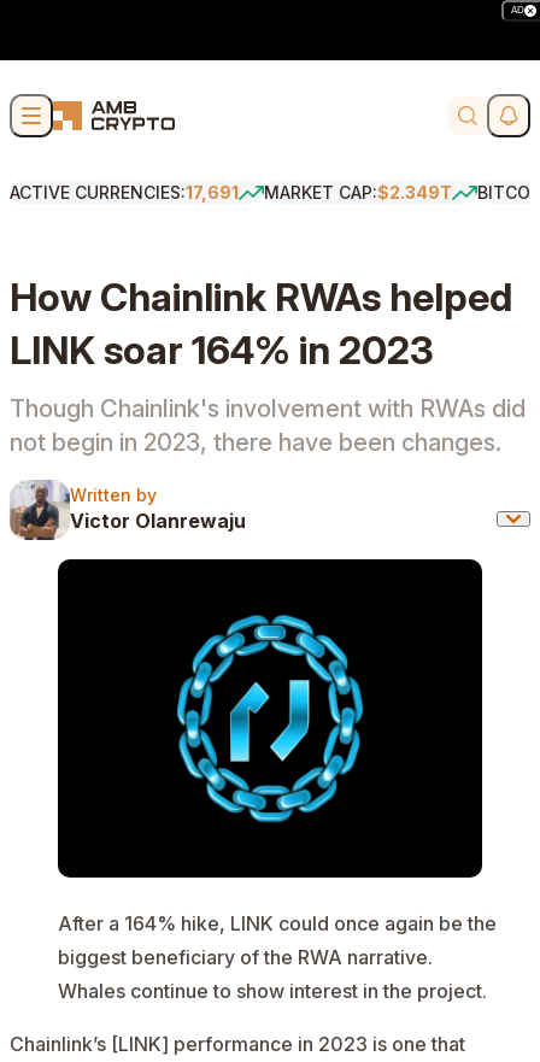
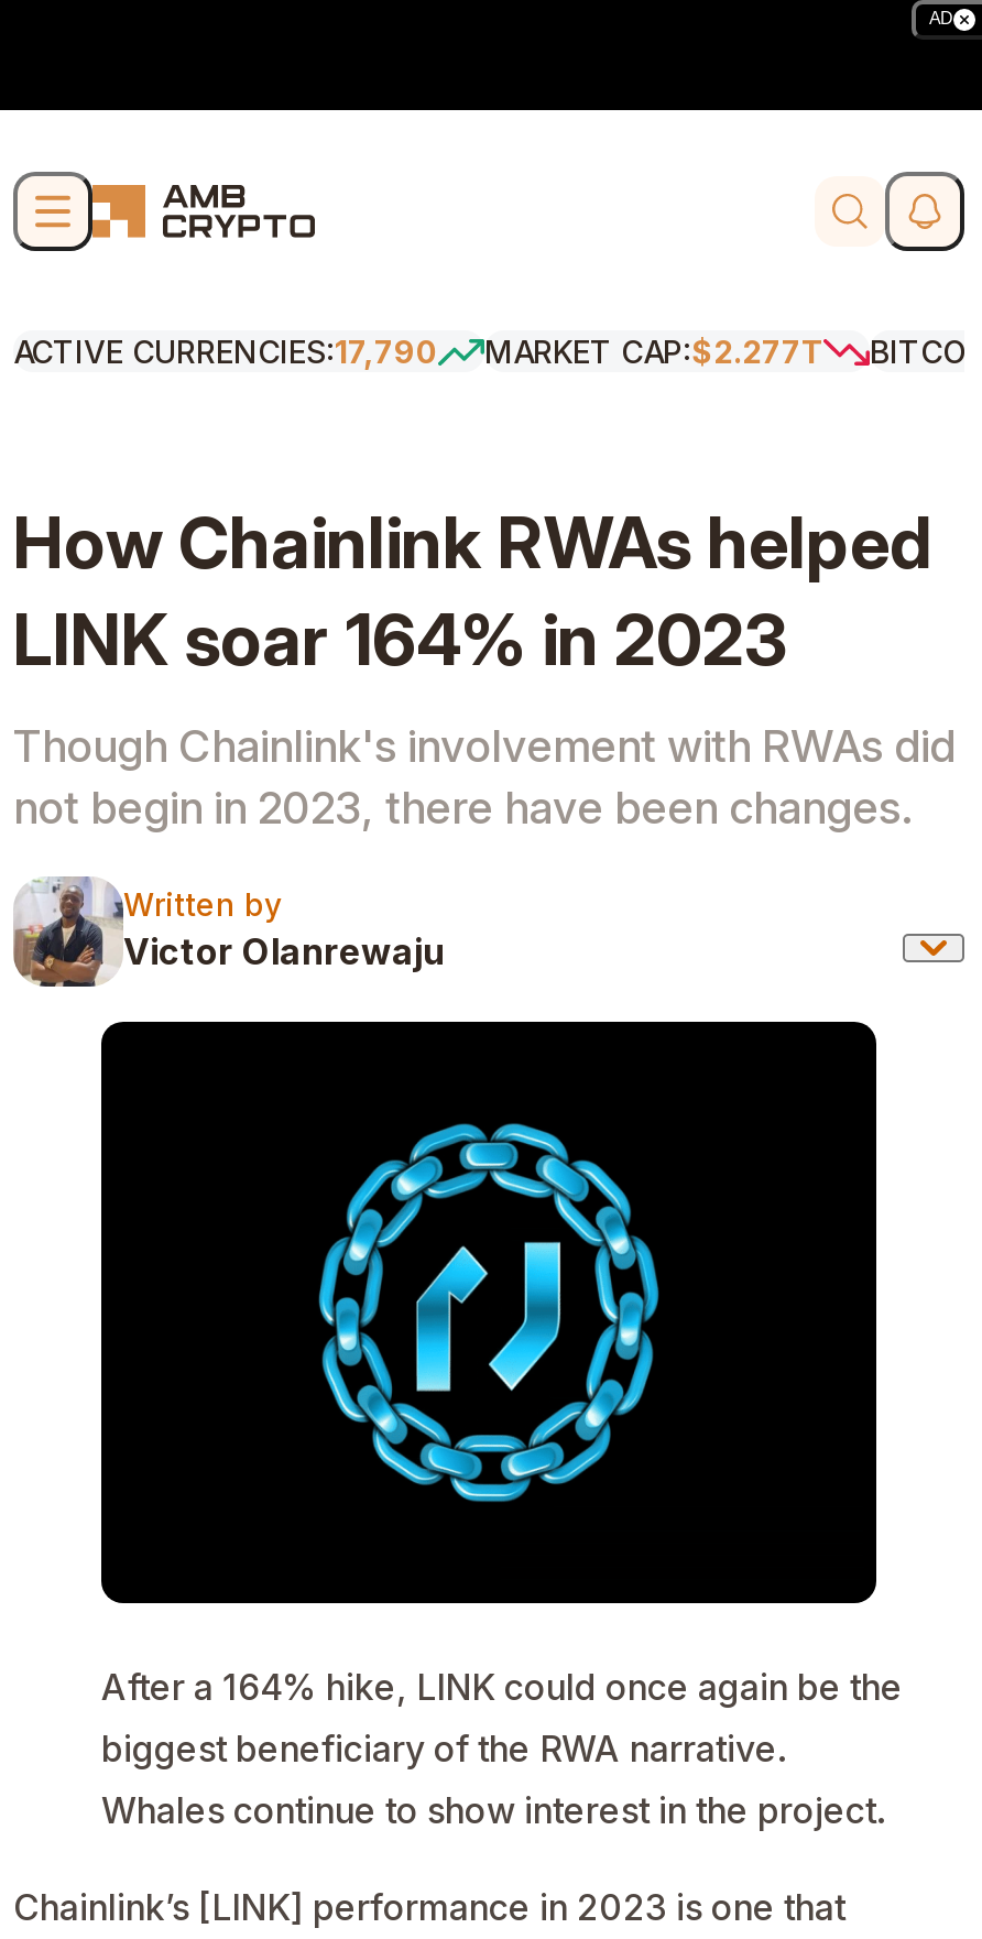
- ACTIVE CURRENCIES:17,691
+ ACTIVE CURRENCIES:17,790

- MARKET CAP:$2.349T
+ MARKET CAP:$2.277T
